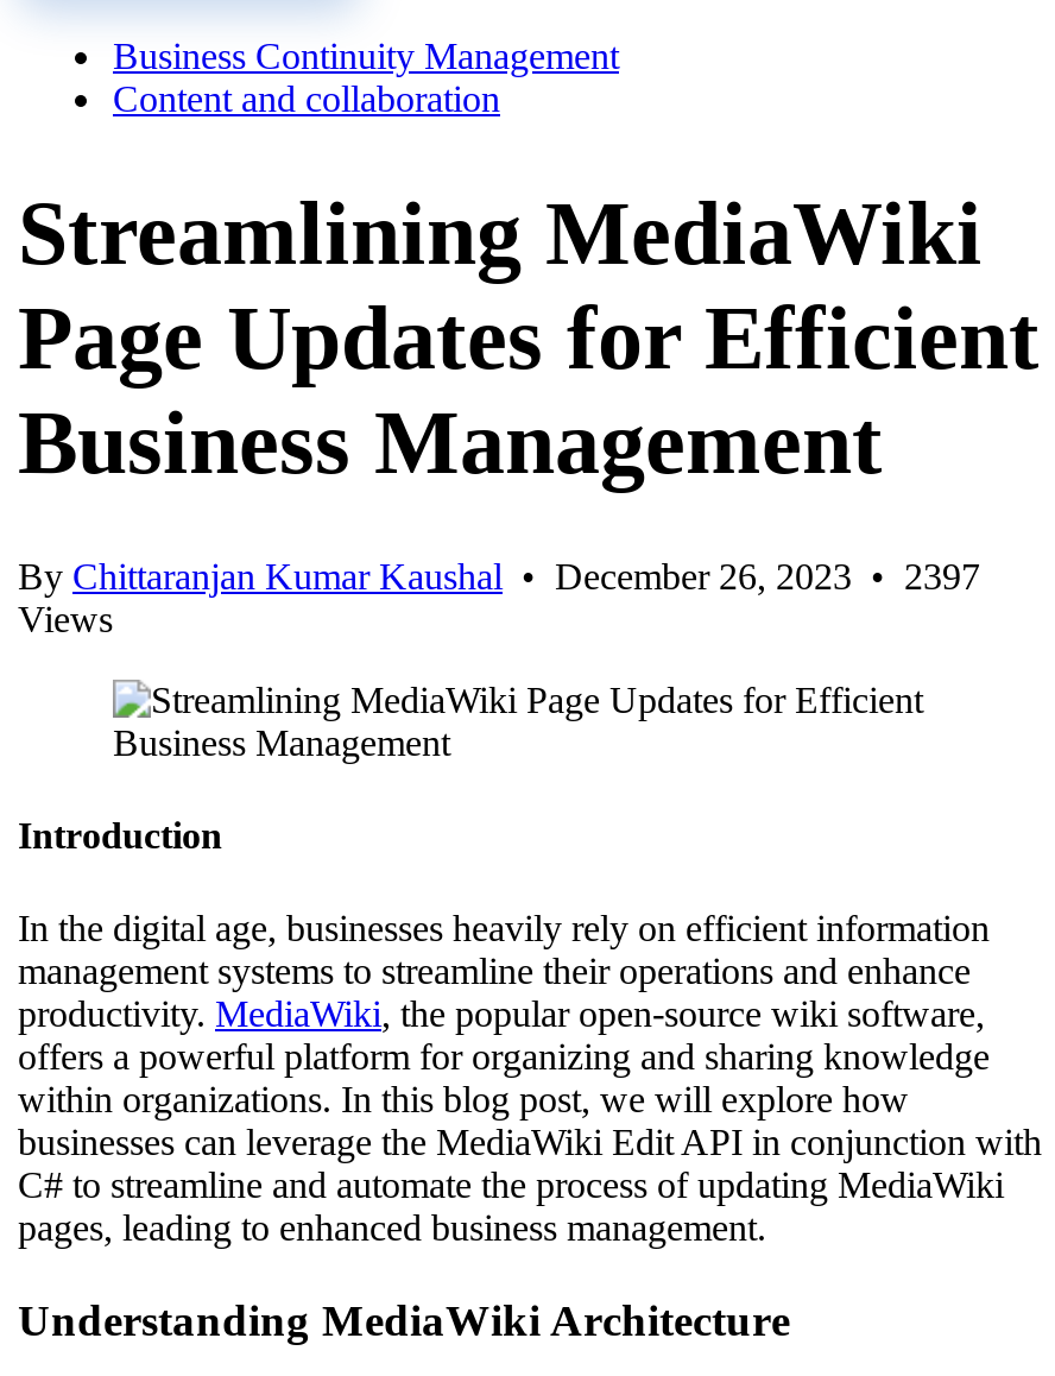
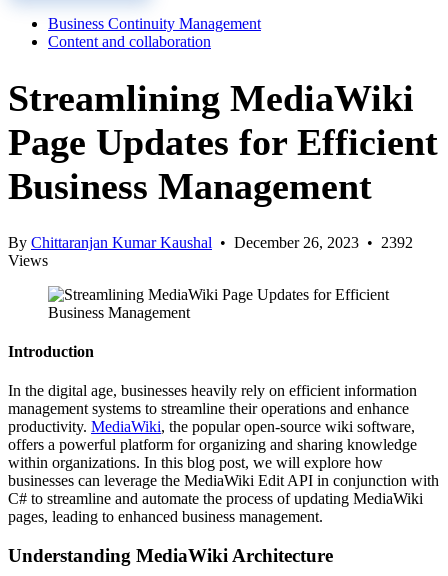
- By Chittaranjan Kumar Kaushal • December 26, 2023 • 2397
+ By Chittaranjan Kumar Kaushal • December 26, 2023 • 2392
